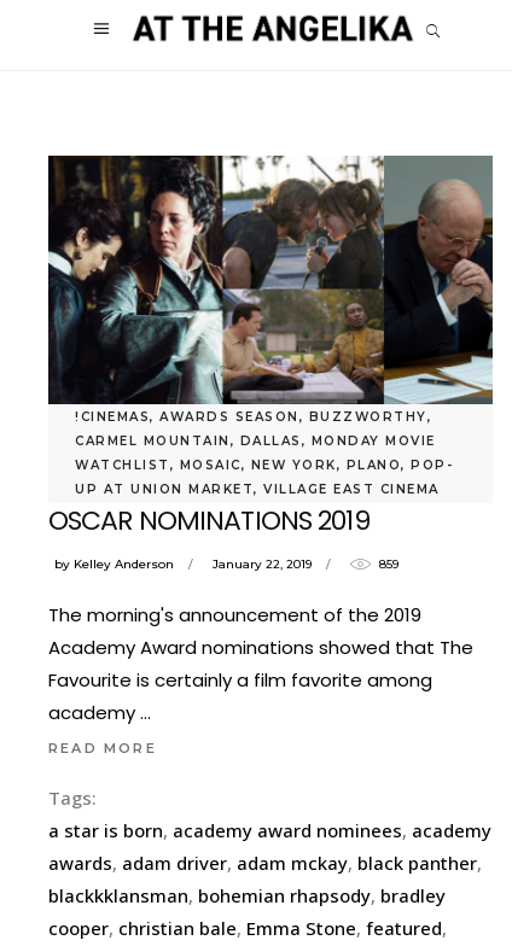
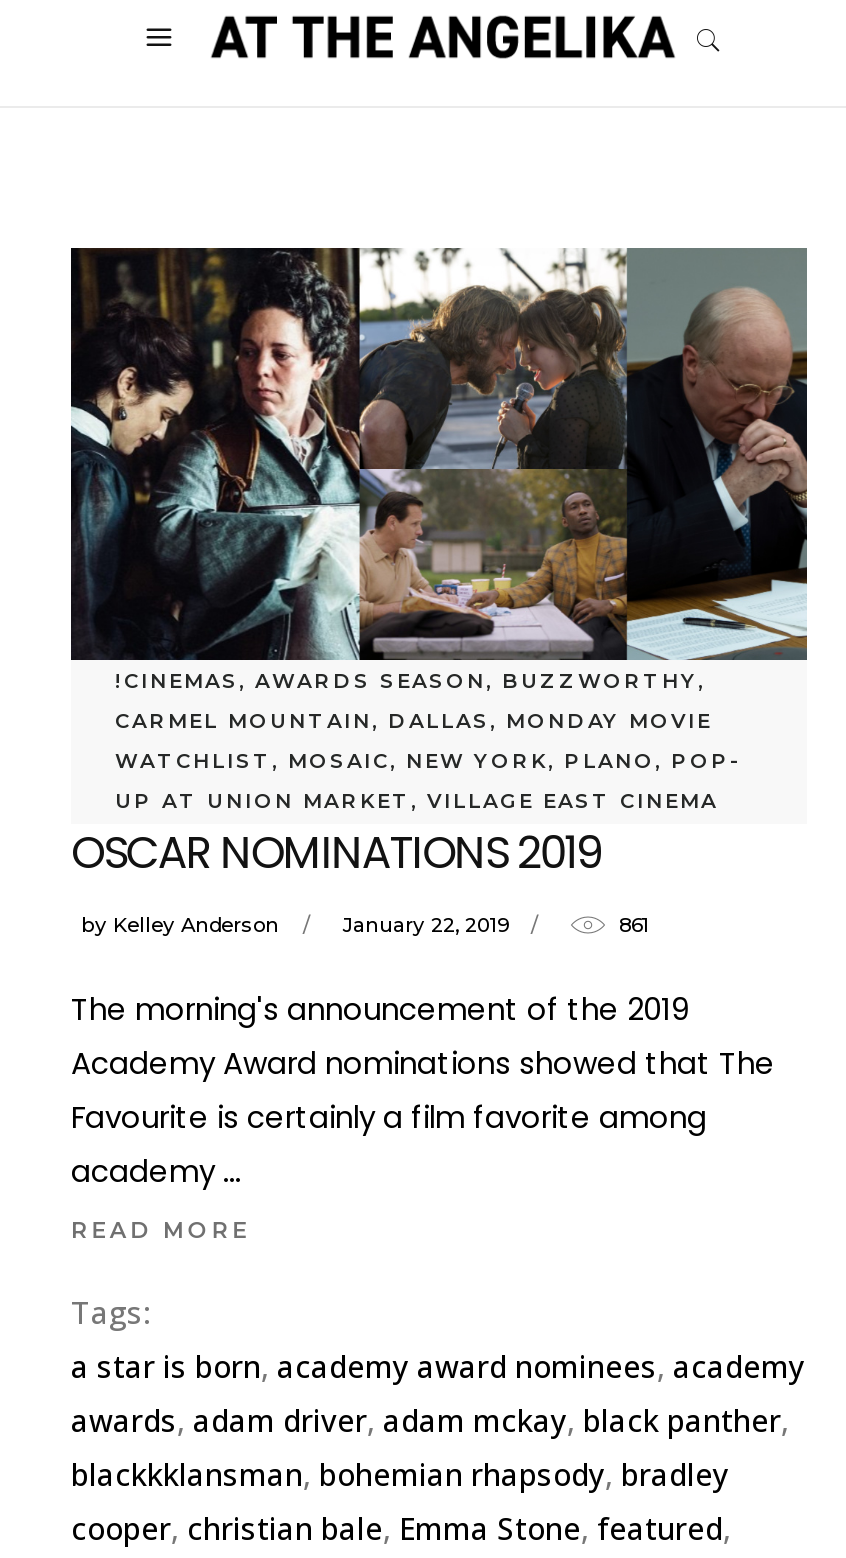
- 859
+ 861
